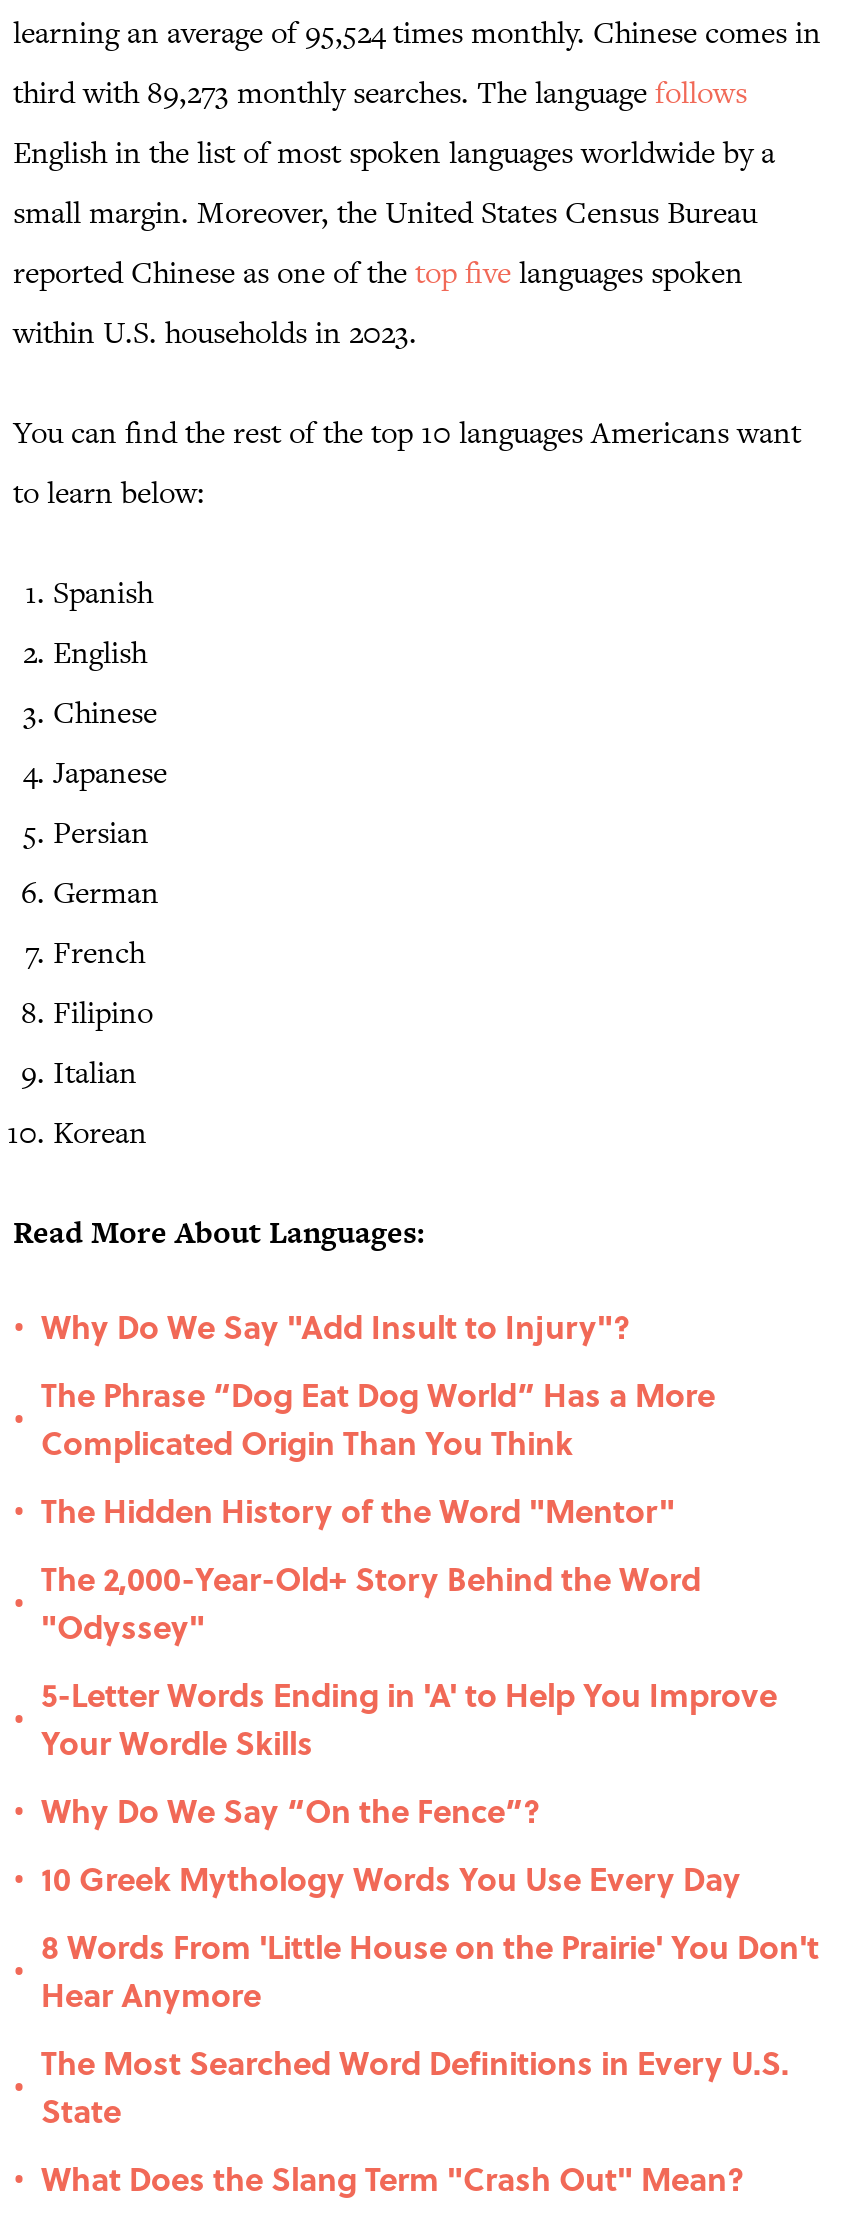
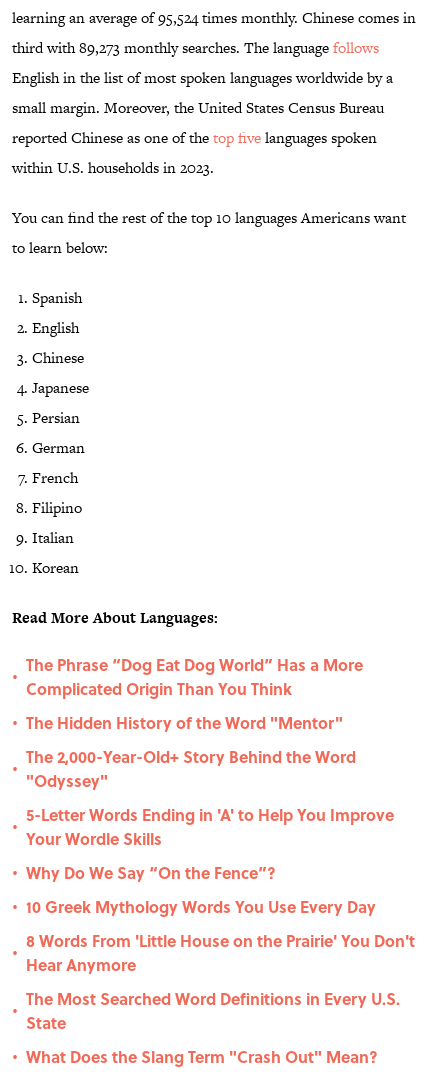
- • Why Do We Say "Add Insult to Injury"?
